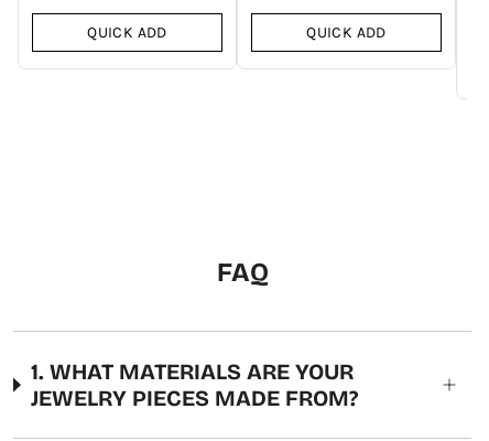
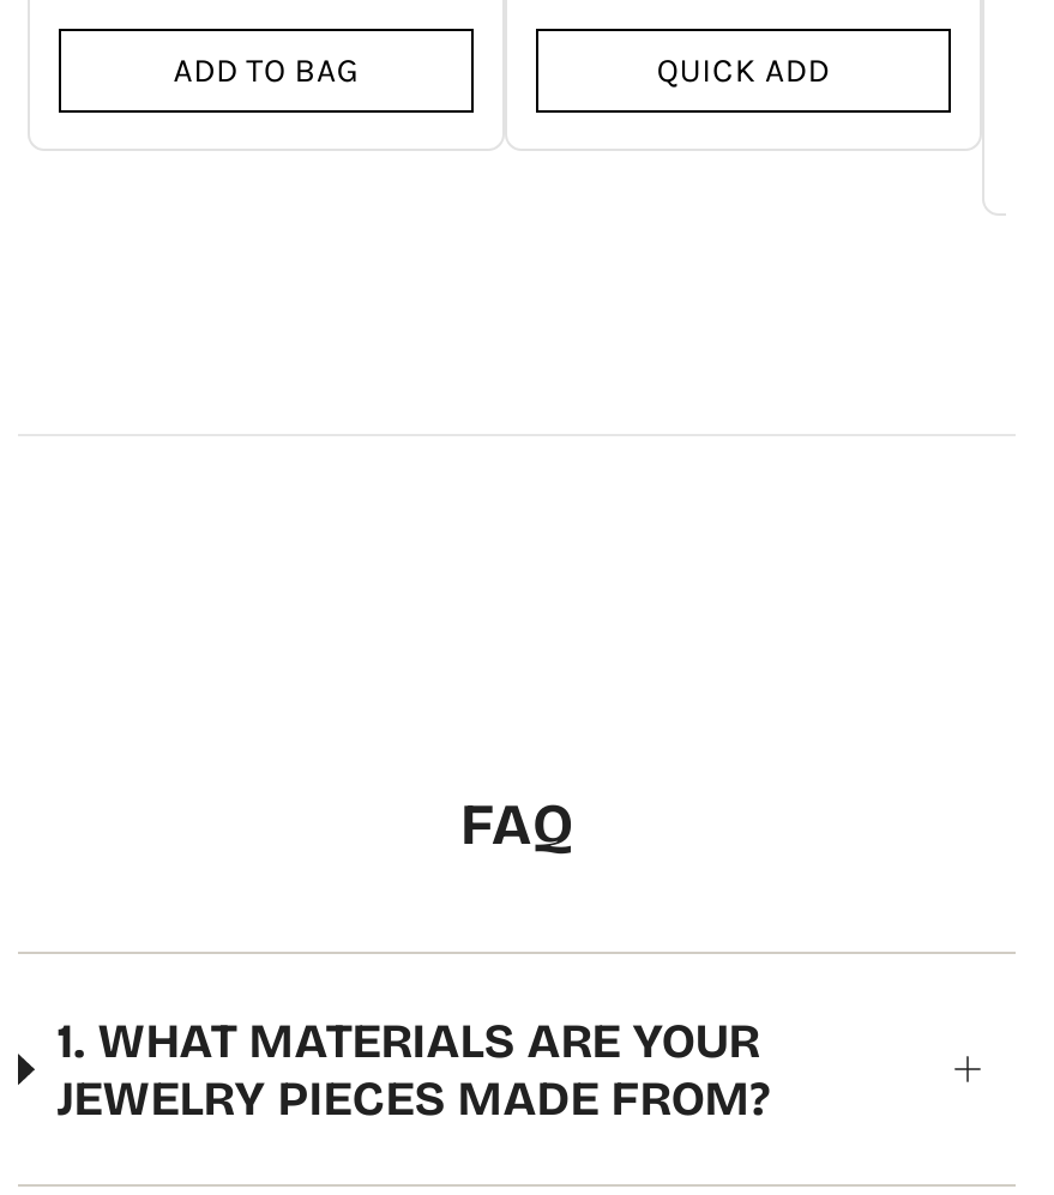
- QUICK ADD
+ ADD TO BAG
